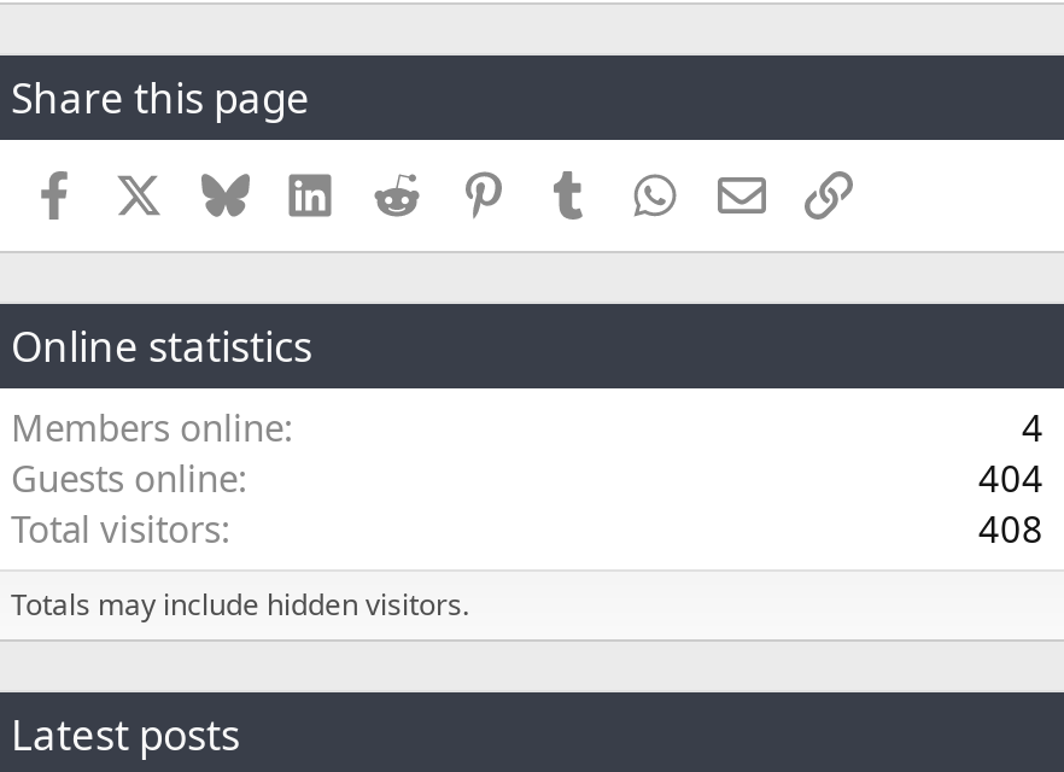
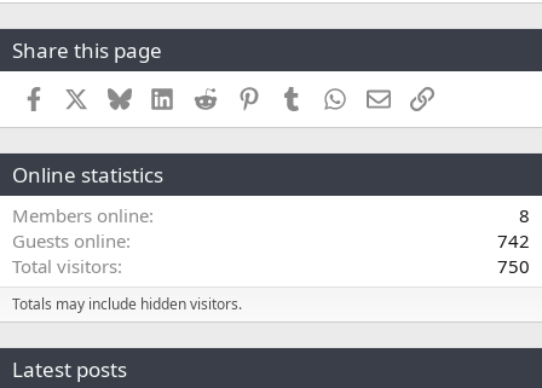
- 4
+ 8

- 404
+ 742

- 408
+ 750
